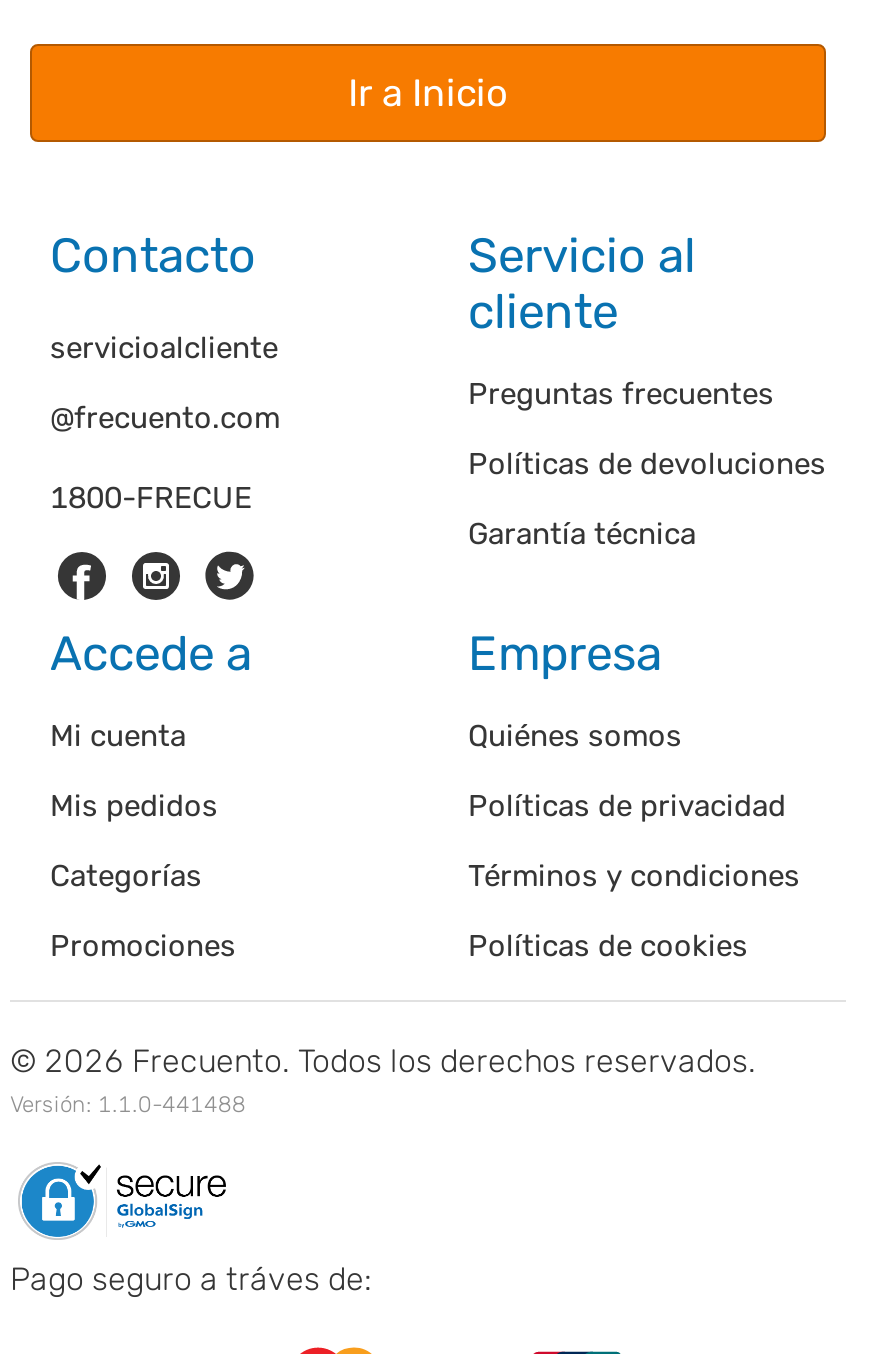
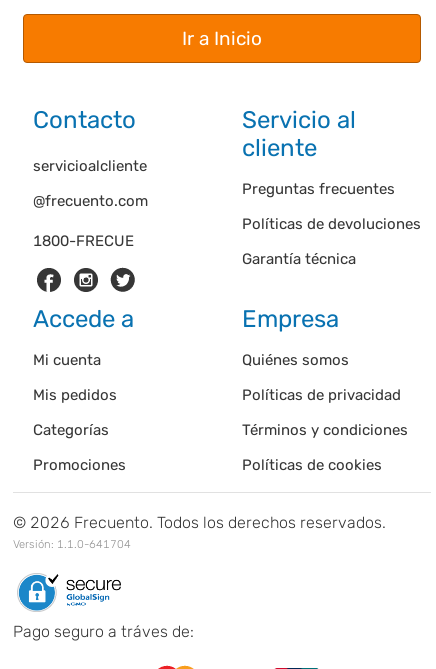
- Versión: 1.1.0-441488
+ Versión: 1.1.0-641704
